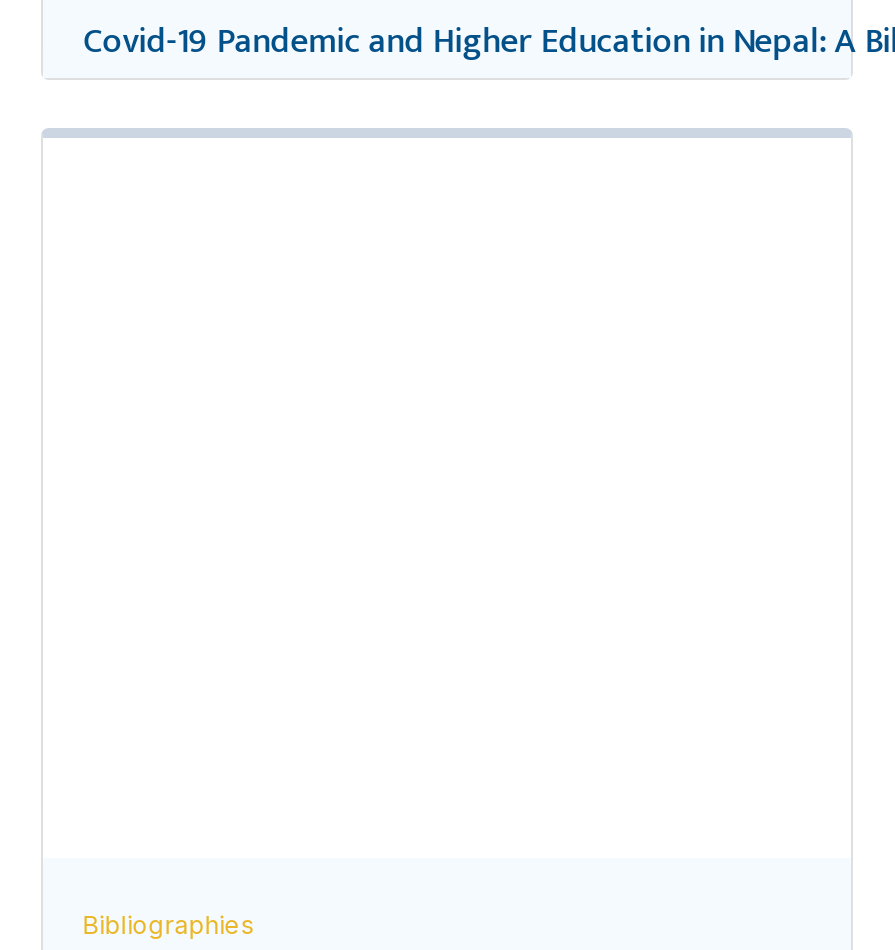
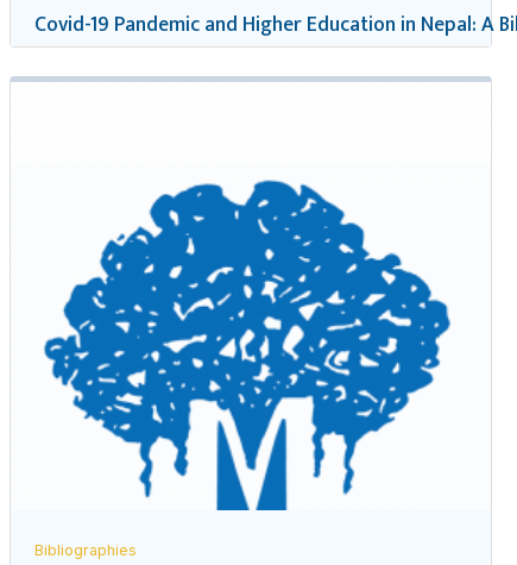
+ [image]
